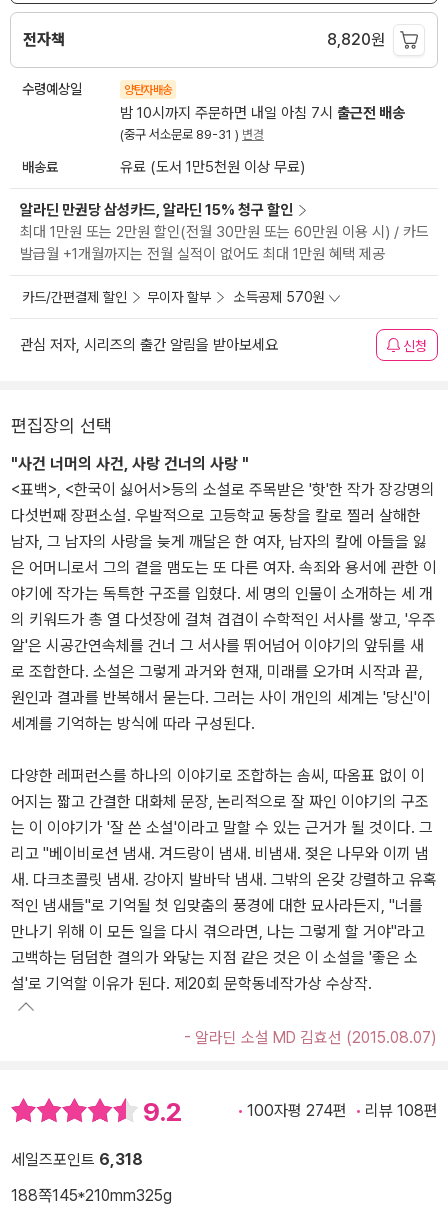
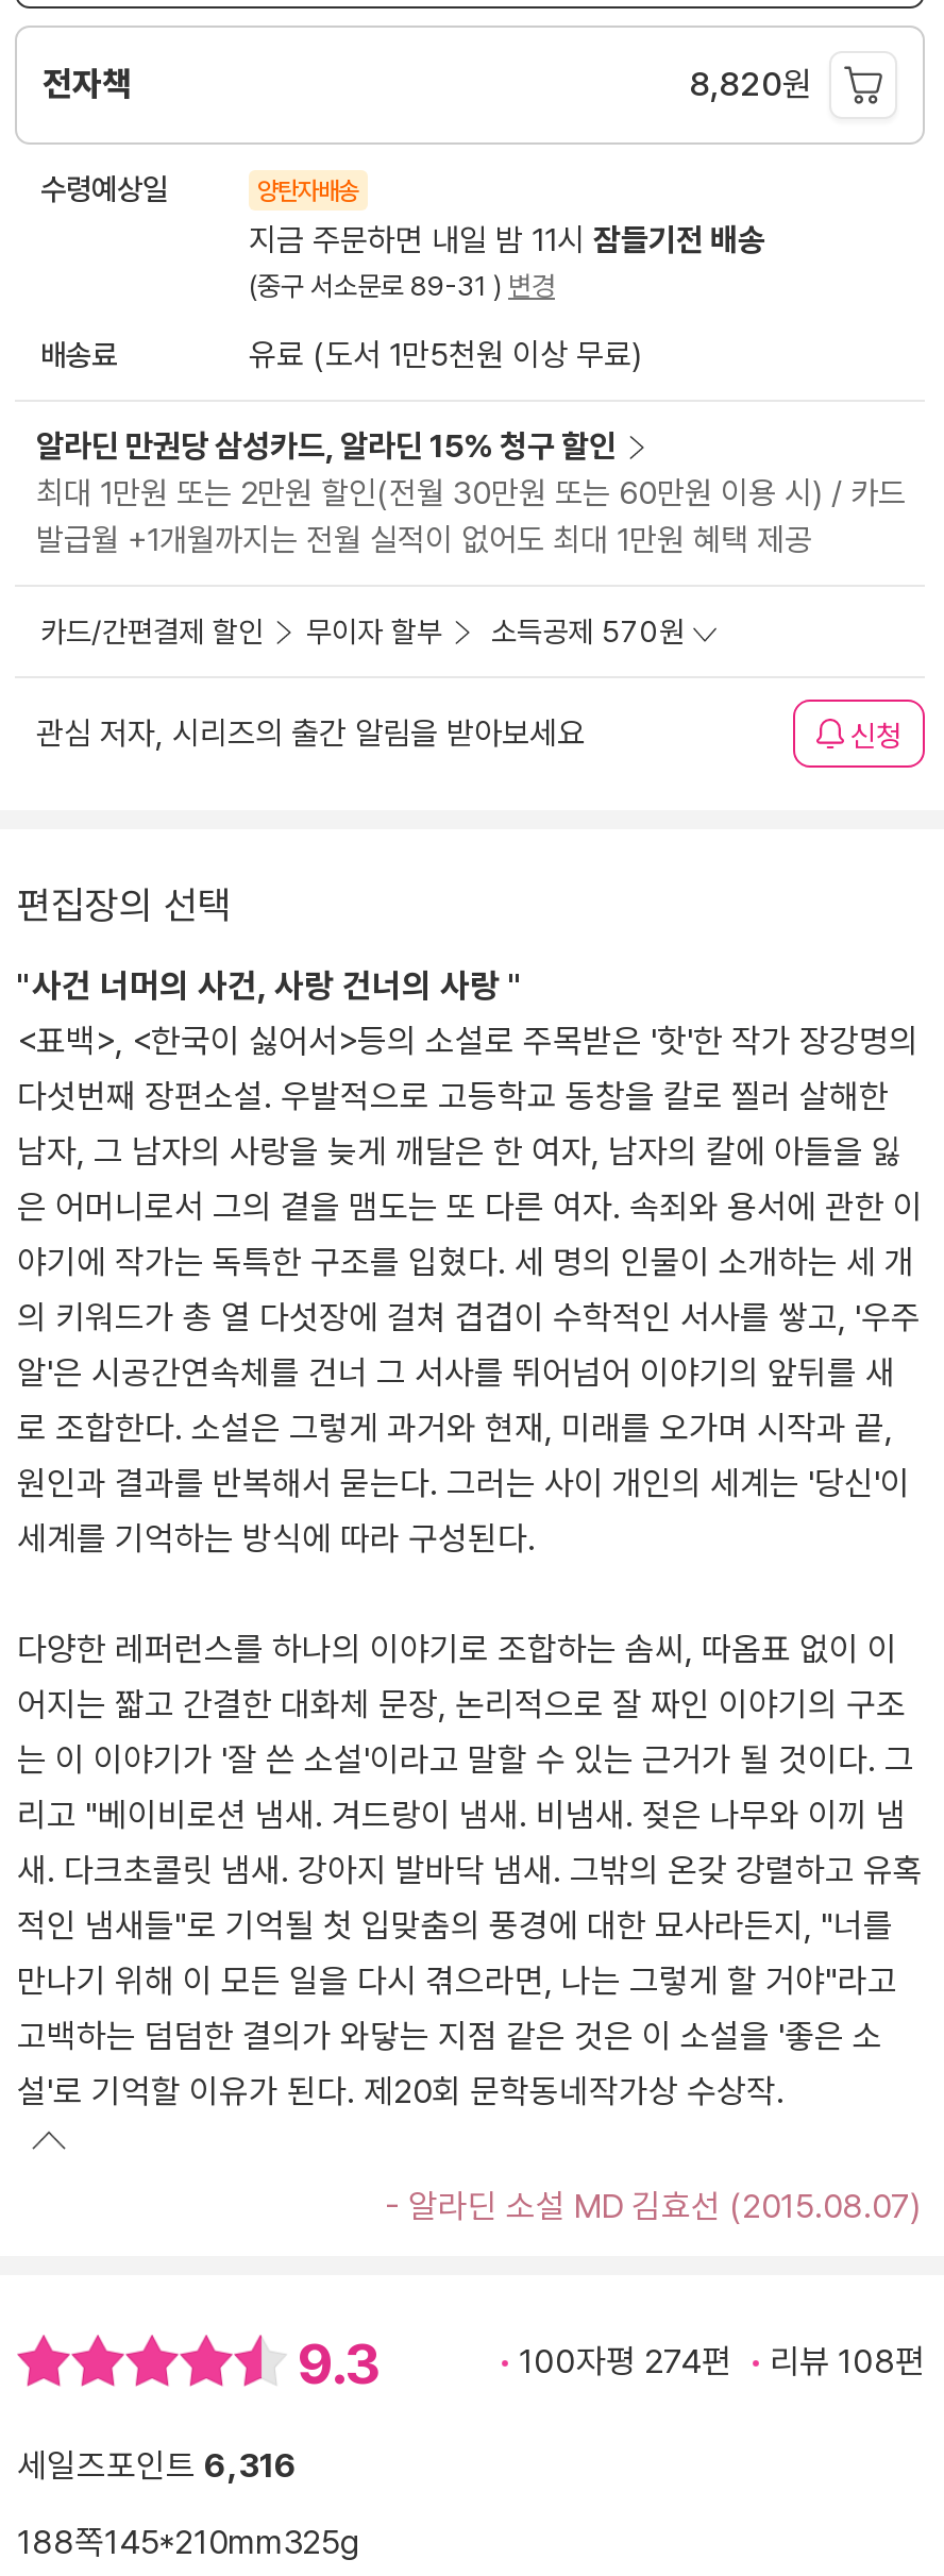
- 밤 10시까지 주문하면 내일 아침 7시 출근전 배송
+ 지금 주문하면 내일 밤 11시 잠들기전 배송

- 9.2
+ 9.3

- 세일즈포인트 6,318
+ 세일즈포인트 6,316
